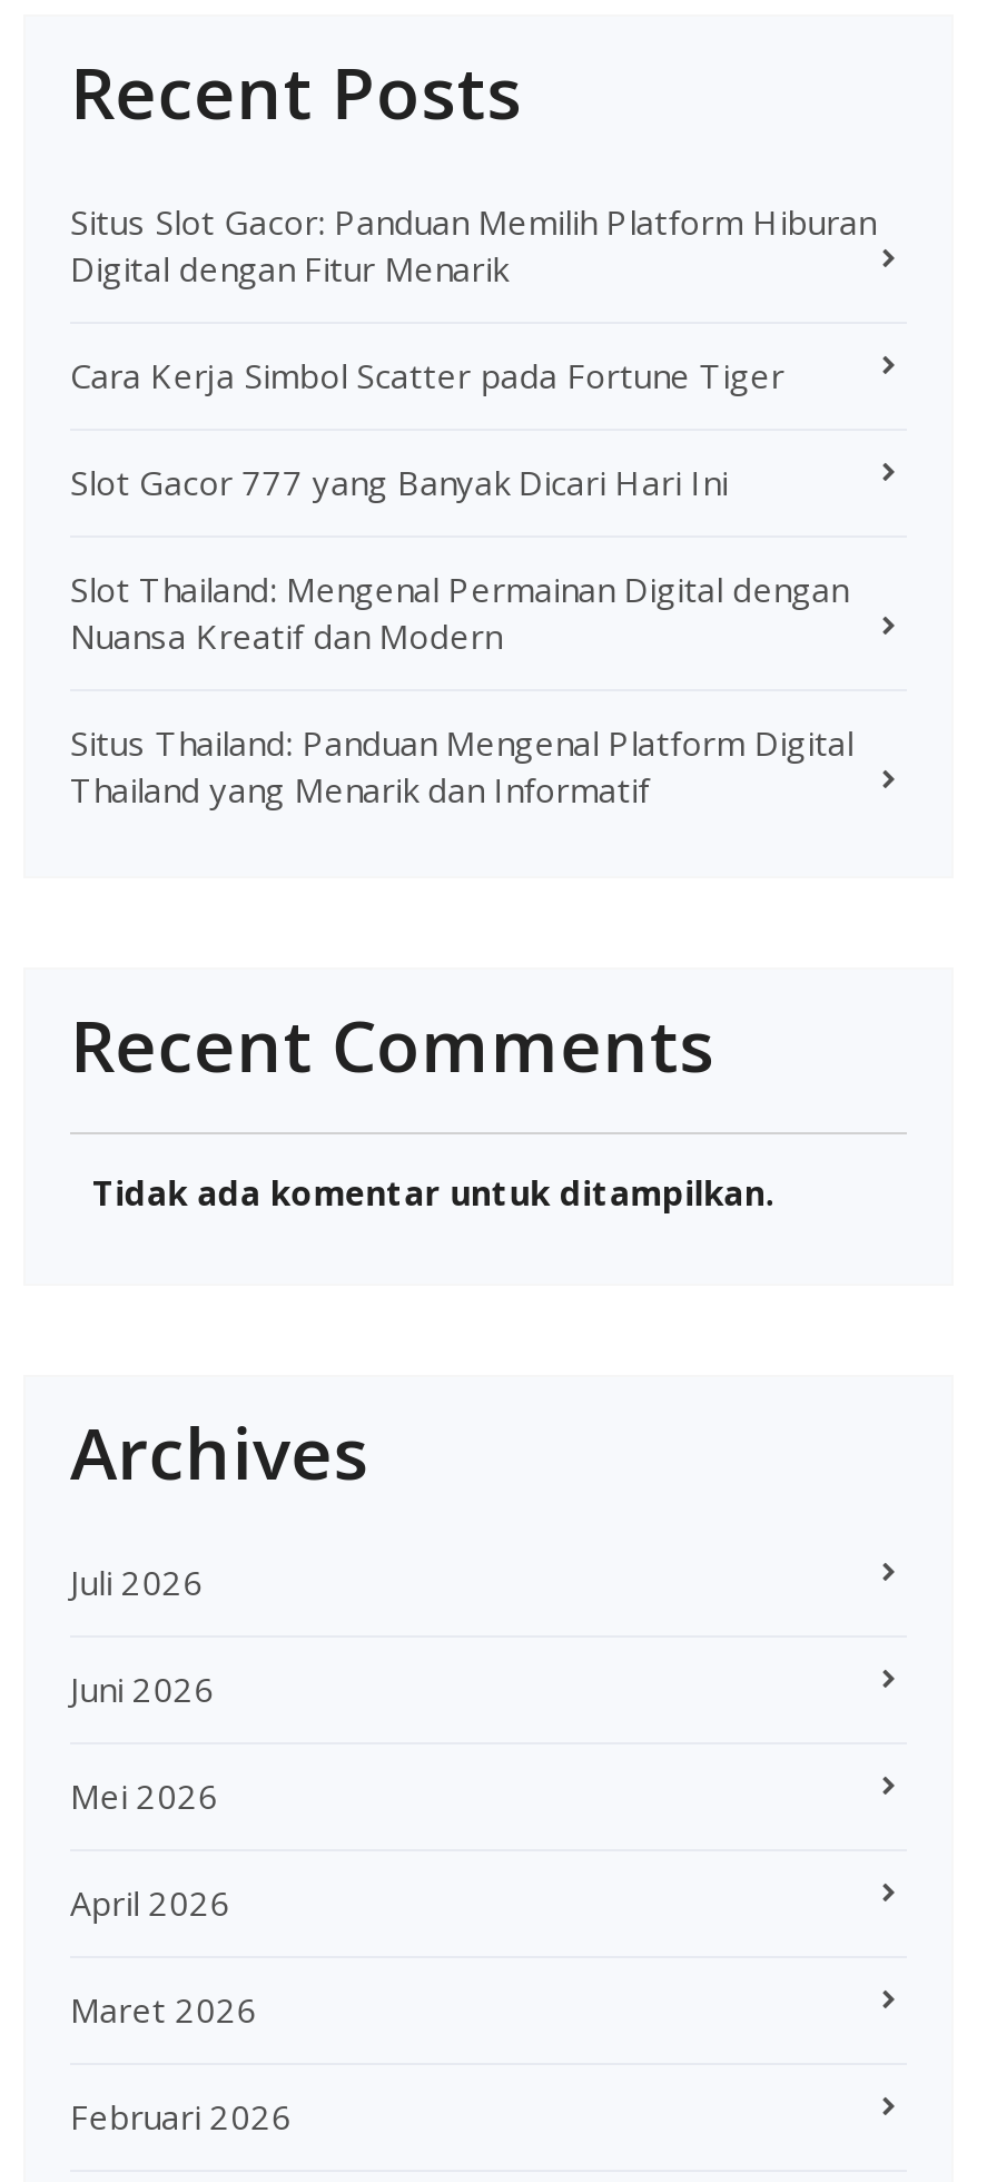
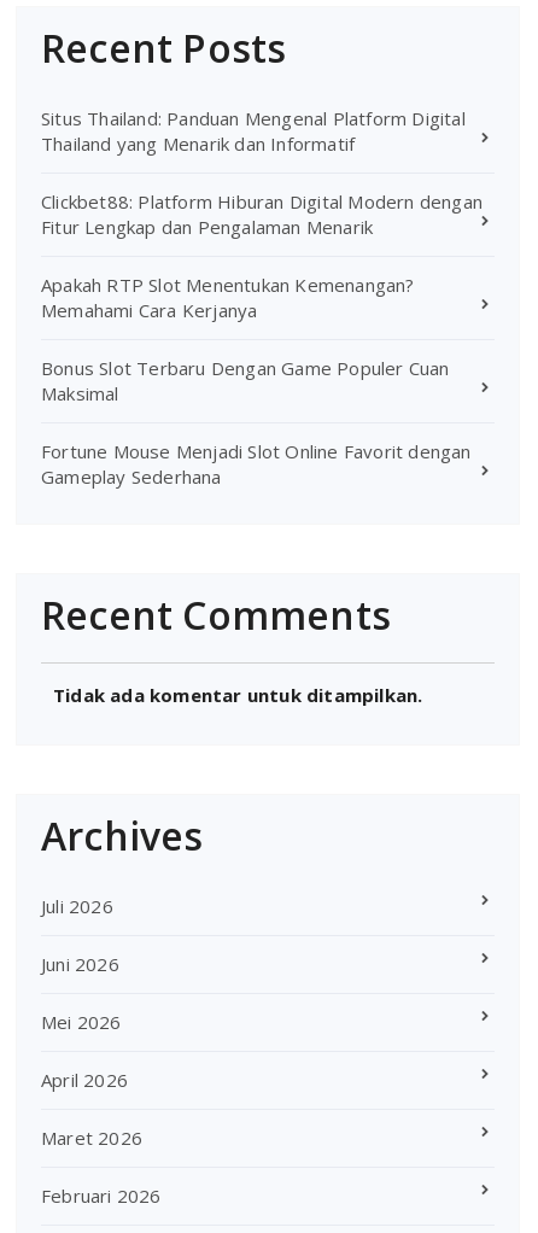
- Situs Slot Gacor: Panduan Memilih Platform Hiburan
- Digital dengan Fitur Menarik
- Cara Kerja Simbol Scatter pada Fortune Tiger
- Slot Gacor 777 yang Banyak Dicari Hari Ini
- Slot Thailand: Mengenal Permainan Digital dengan
- Nuansa Kreatif dan Modern

moved up: Situs Thailand: Panduan Mengenal Platform Digital | Thailand yang Menarik dan Informatif

+ Clickbet88: Platform Hiburan Digital Modern dengan
+ Fitur Lengkap dan Pengalaman Menarik
+ Apakah RTP Slot Menentukan Kemenangan?
+ Memahami Cara Kerjanya
+ Bonus Slot Terbaru Dengan Game Populer Cuan
+ Maksimal
+ Fortune Mouse Menjadi Slot Online Favorit dengan
+ Gameplay Sederhana
